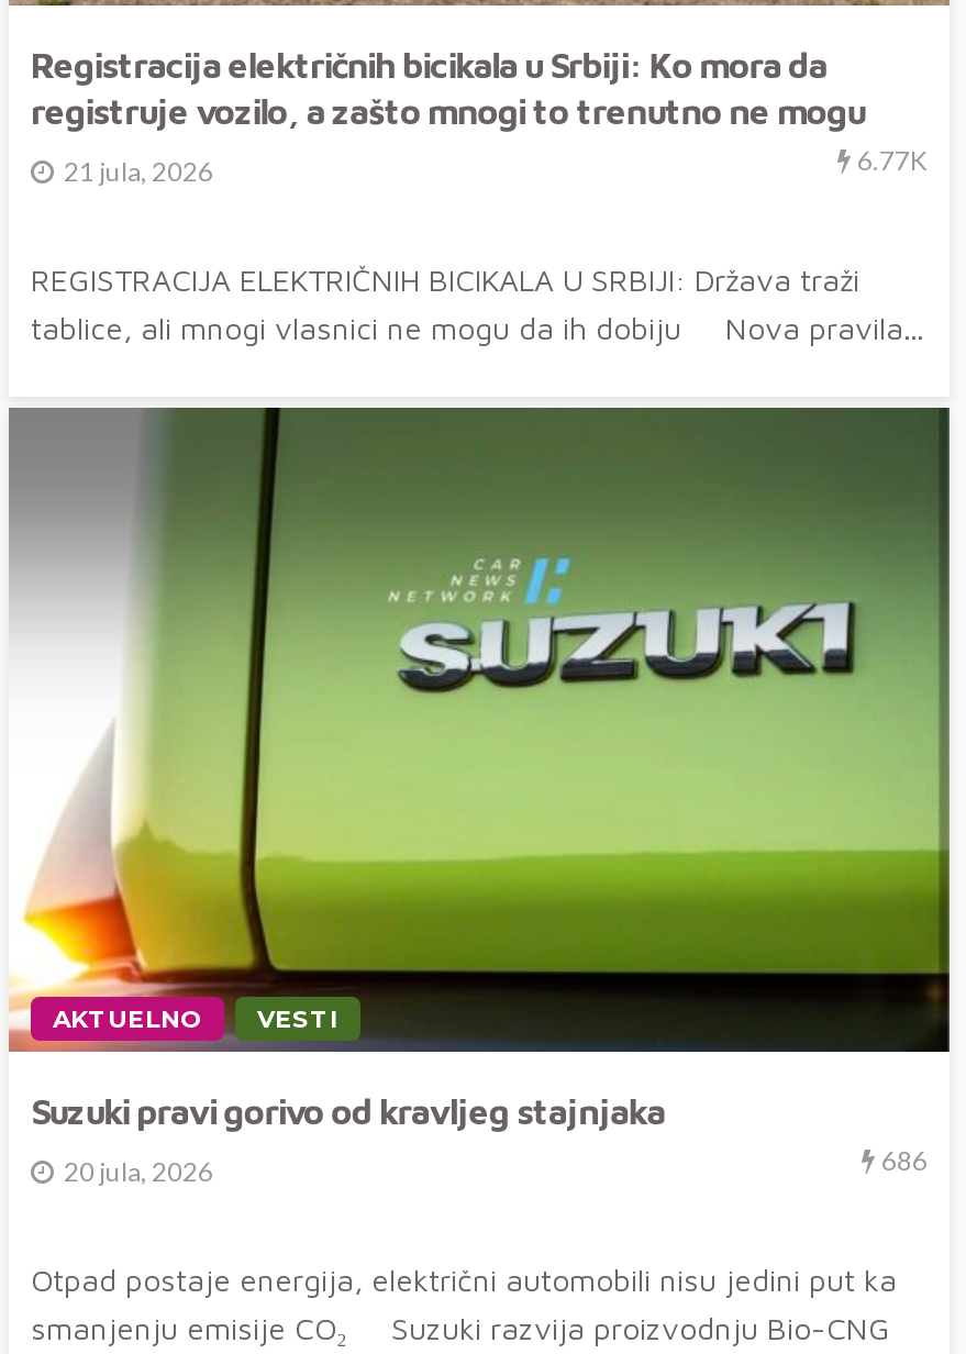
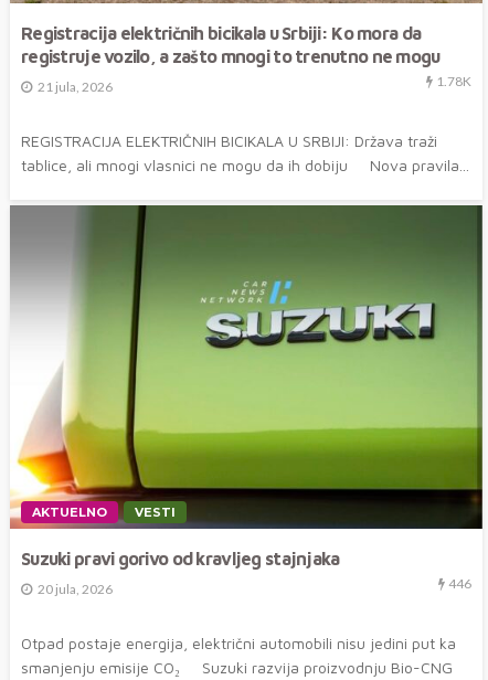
- 6.77K
+ 1.78K

- 686
+ 446
